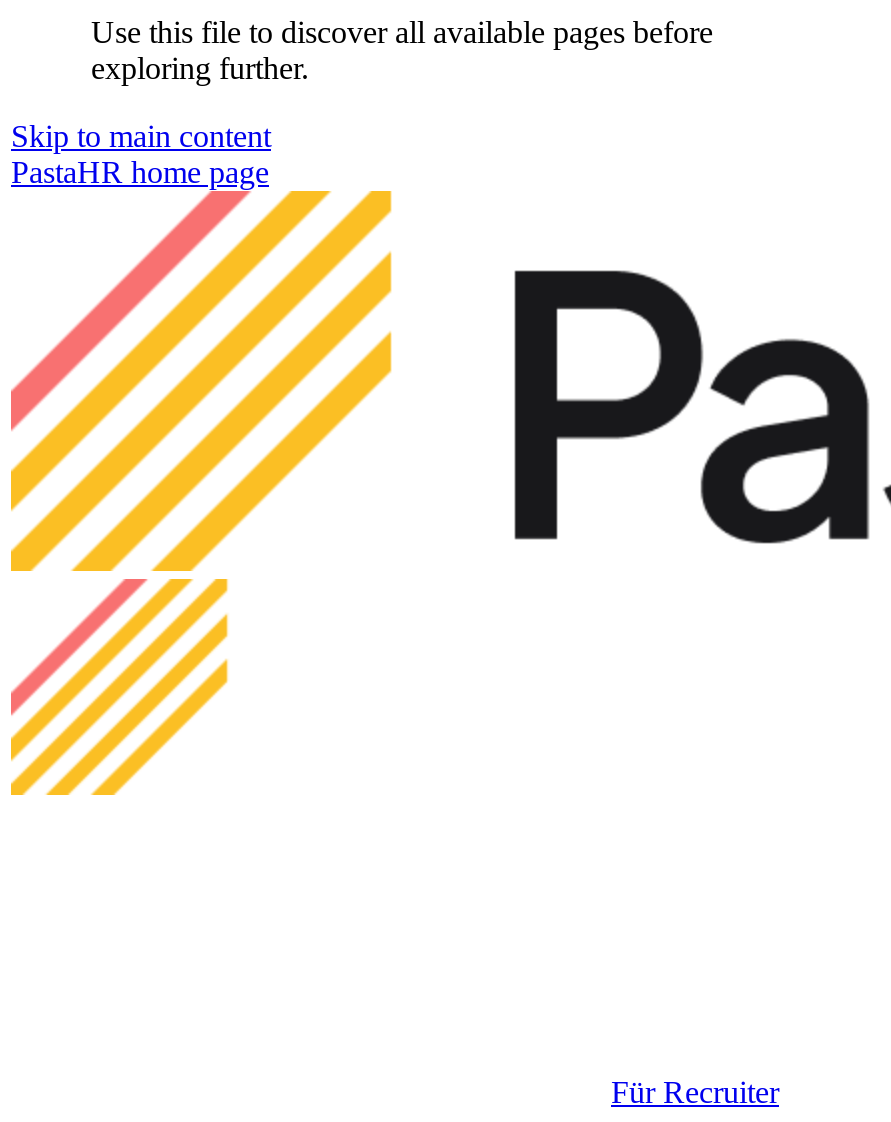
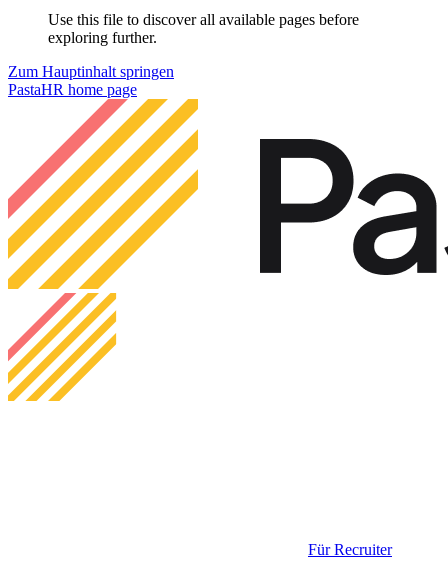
- Skip to main content
+ Zum Hauptinhalt springen
